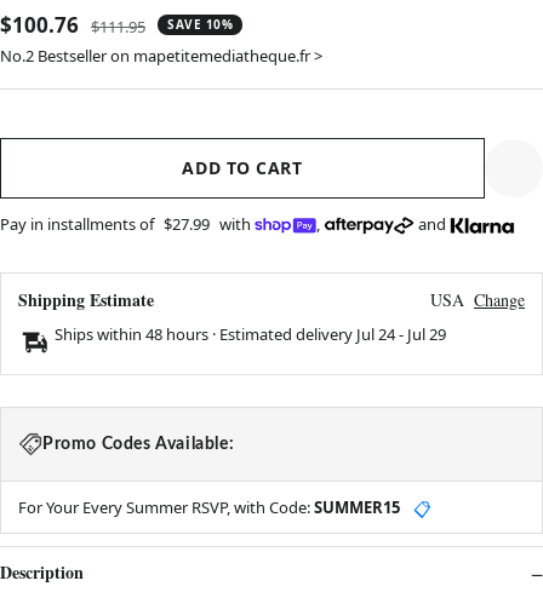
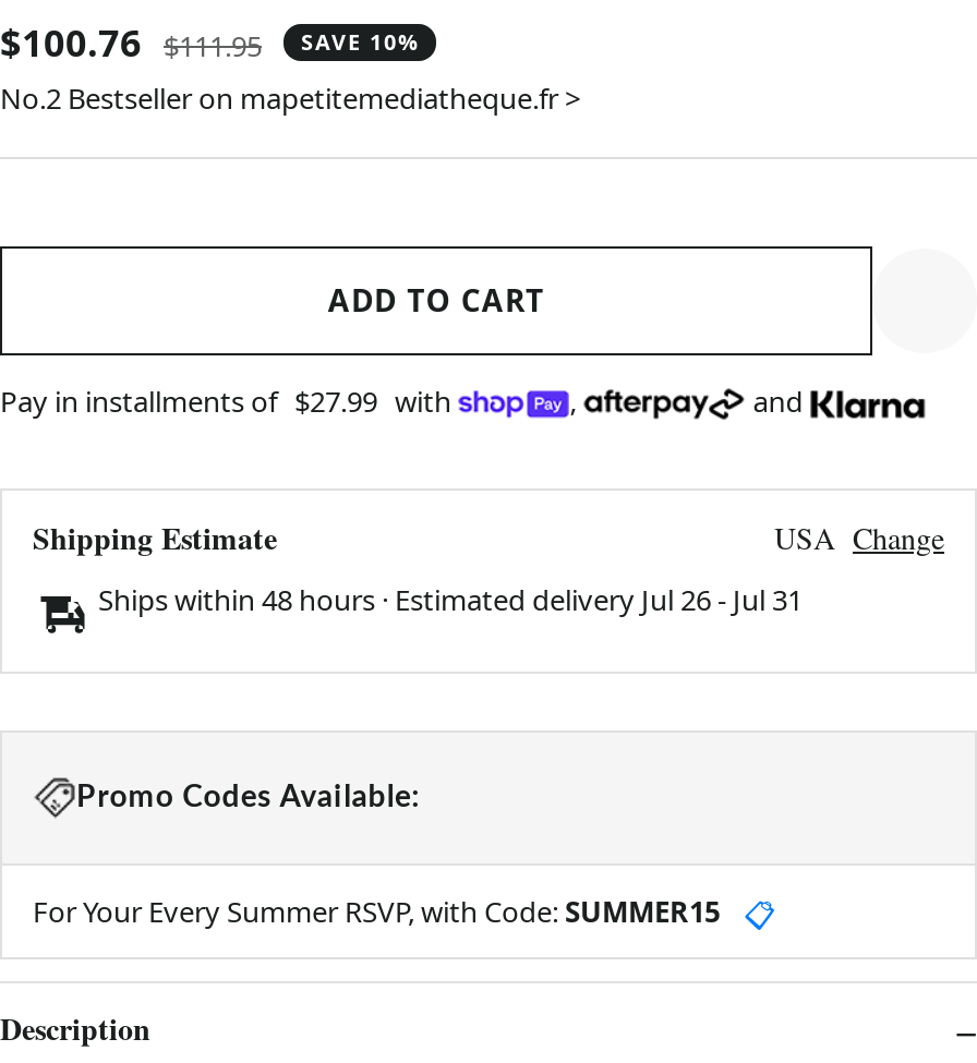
- Ships within 48 hours · Estimated delivery Jul 24 - Jul 29
+ Ships within 48 hours · Estimated delivery Jul 26 - Jul 31
